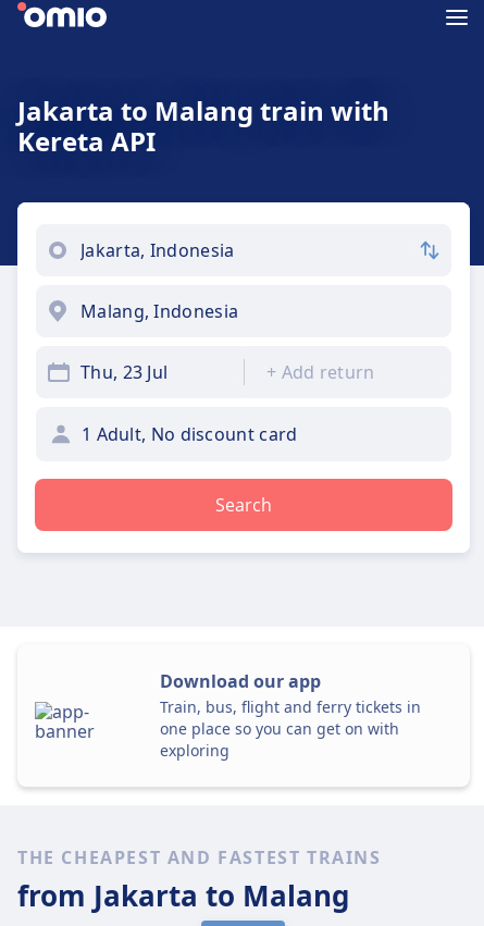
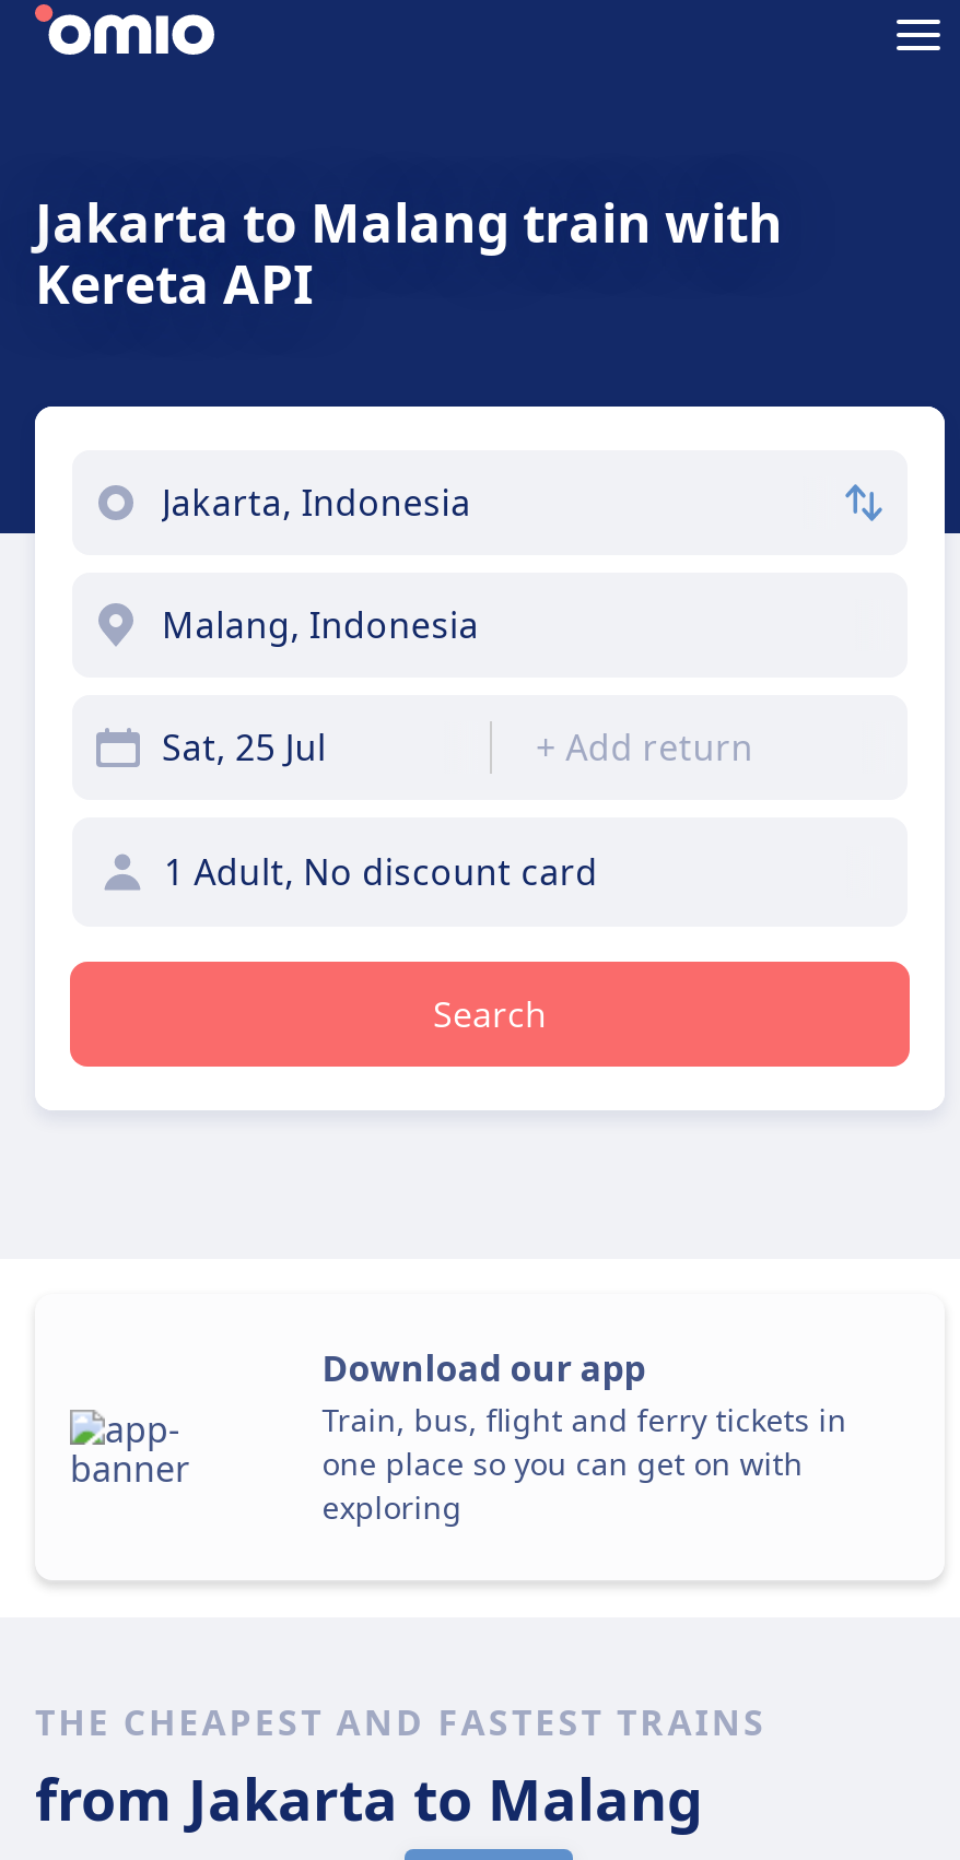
- Thu, 23 Jul
+ Sat, 25 Jul
